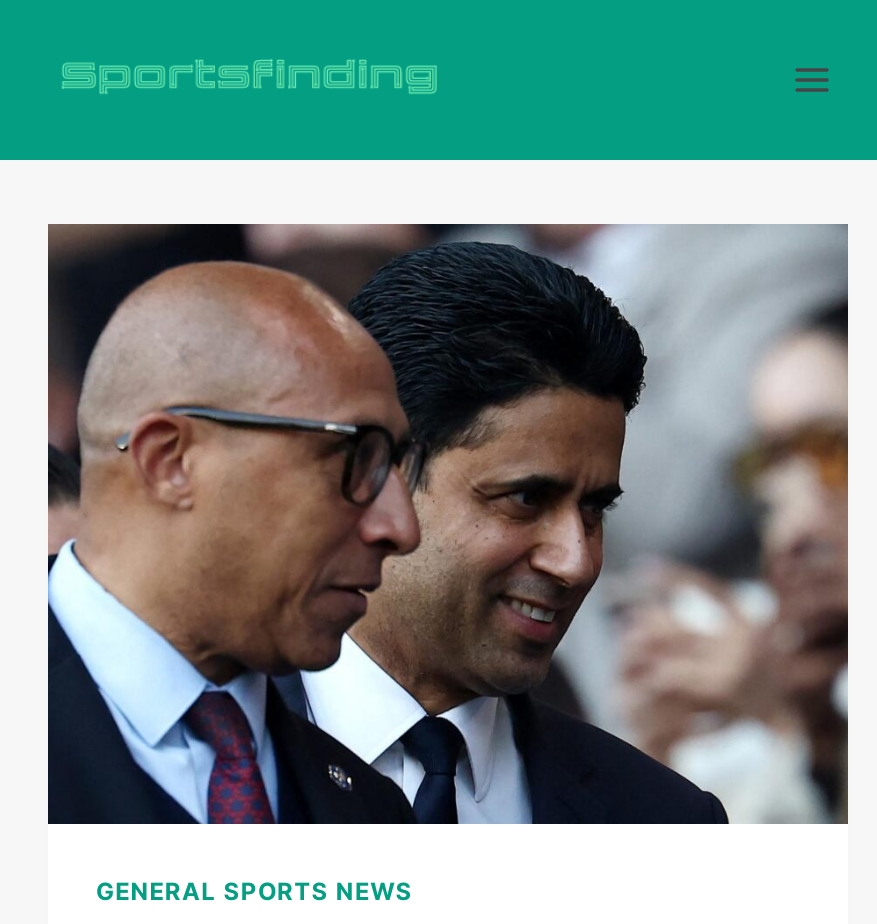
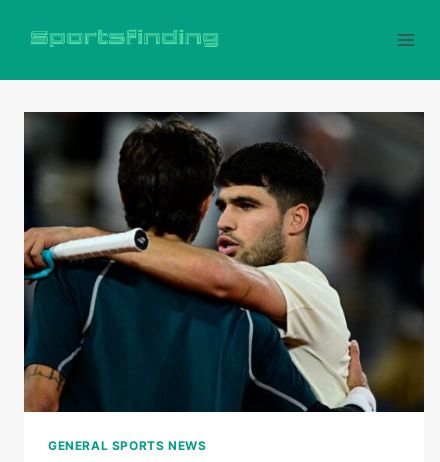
- [image]
+ [image]
